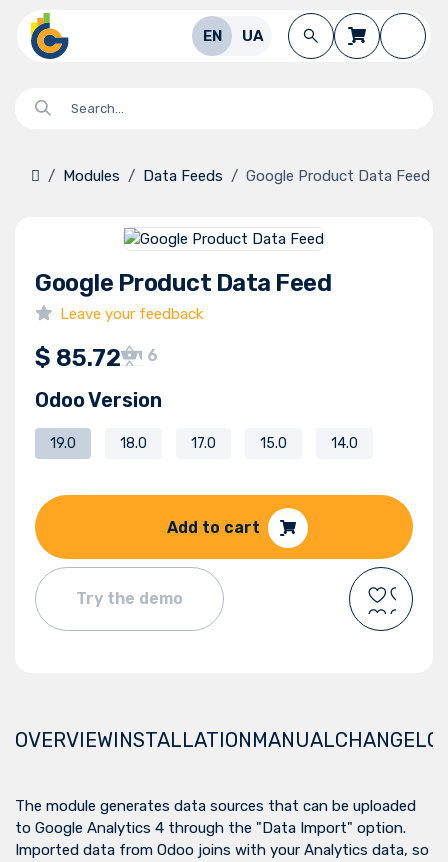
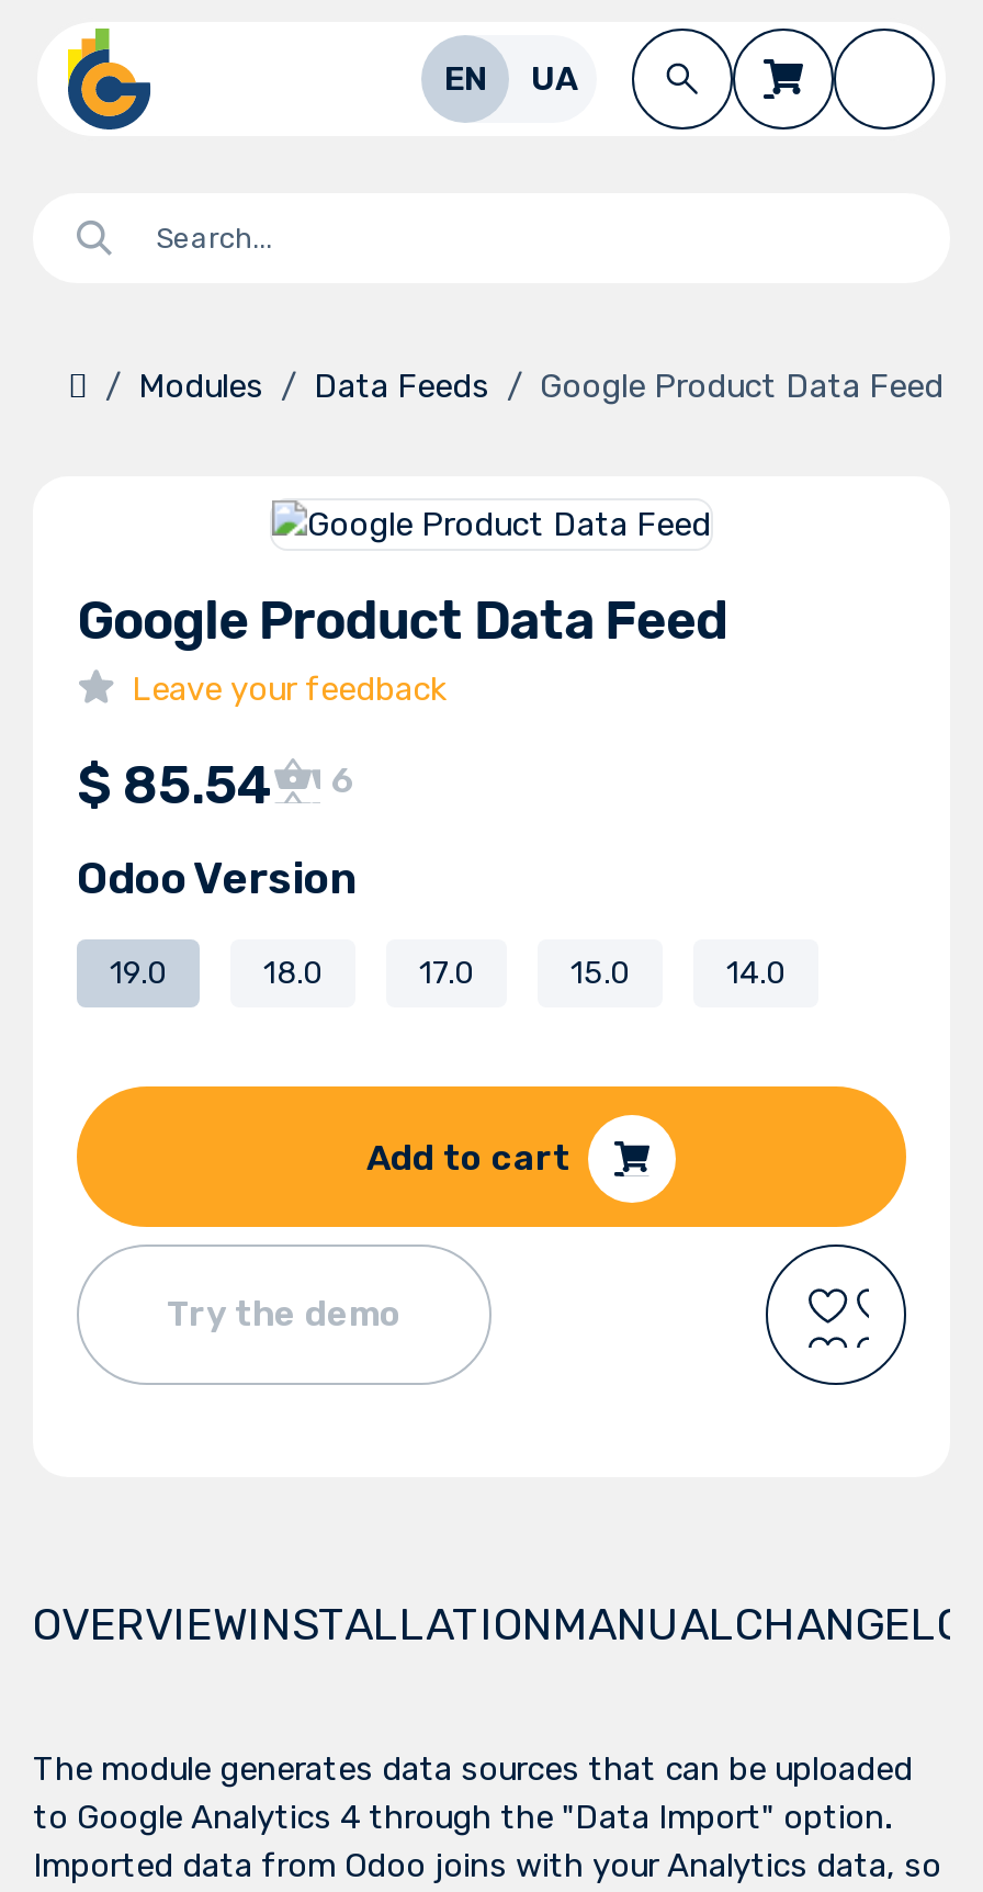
- $85.72 6
+ $85.54 6
